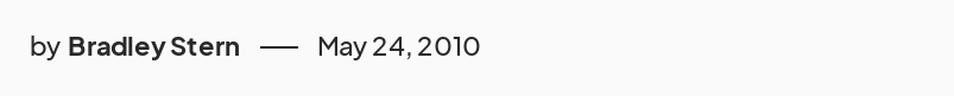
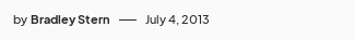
- May 24, 2010
+ July 4, 2013
